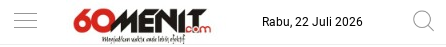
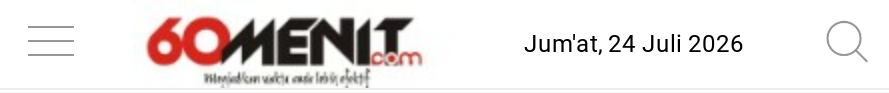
- Rabu, 22 Juli 2026
+ Jum'at, 24 Juli 2026
